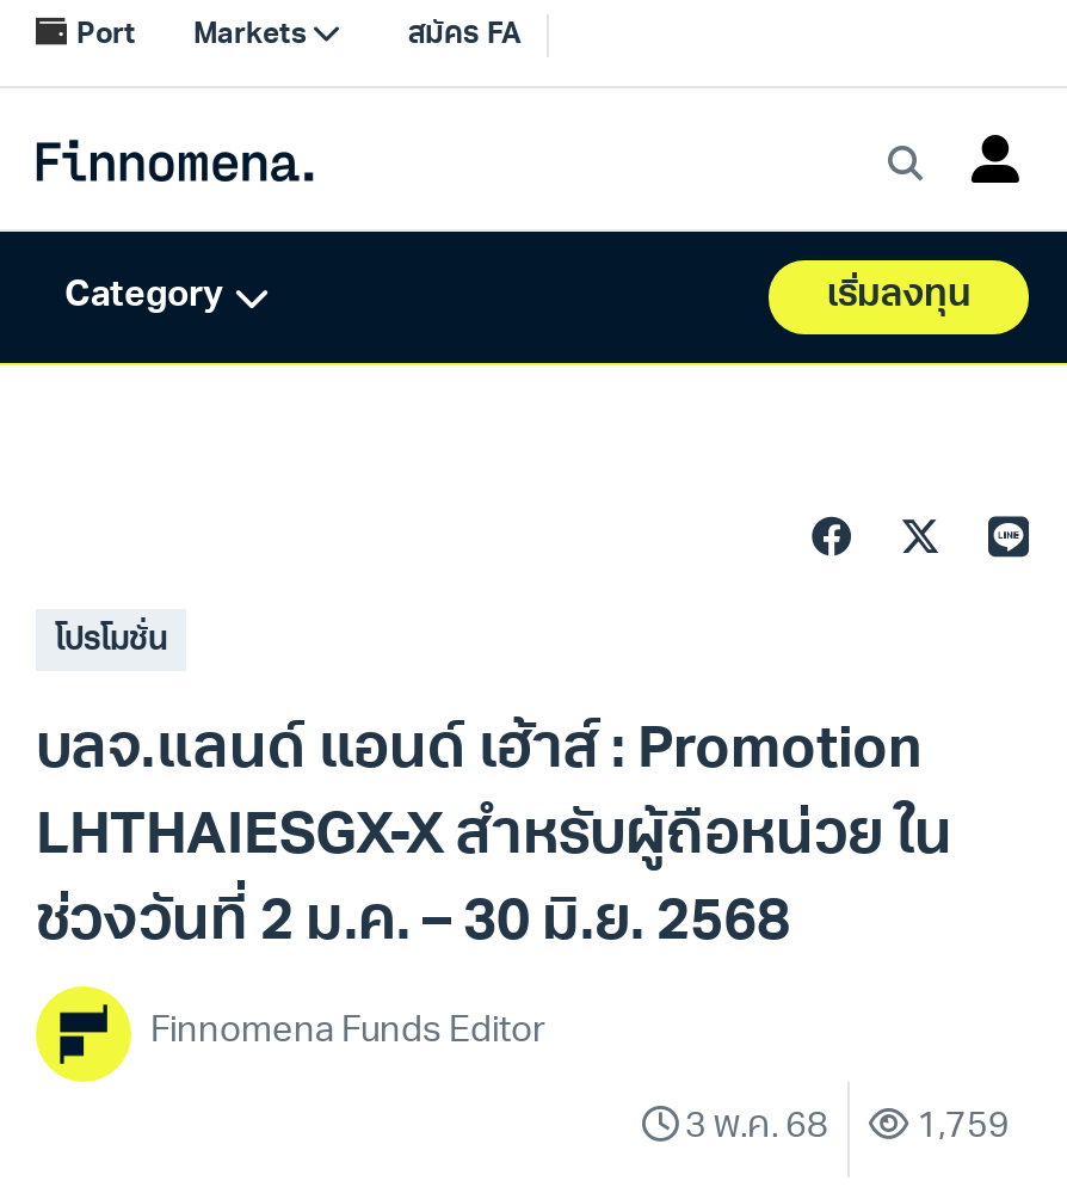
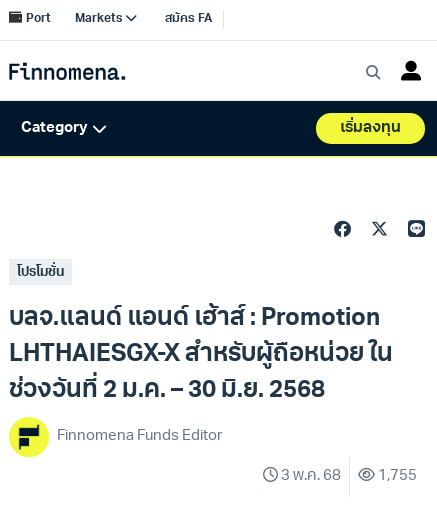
- 1,759
+ 1,755
